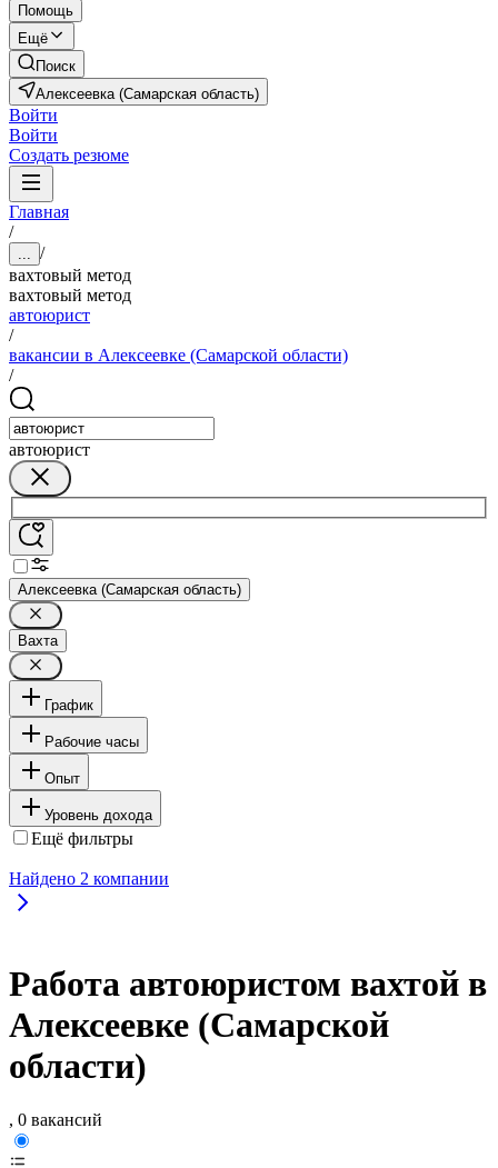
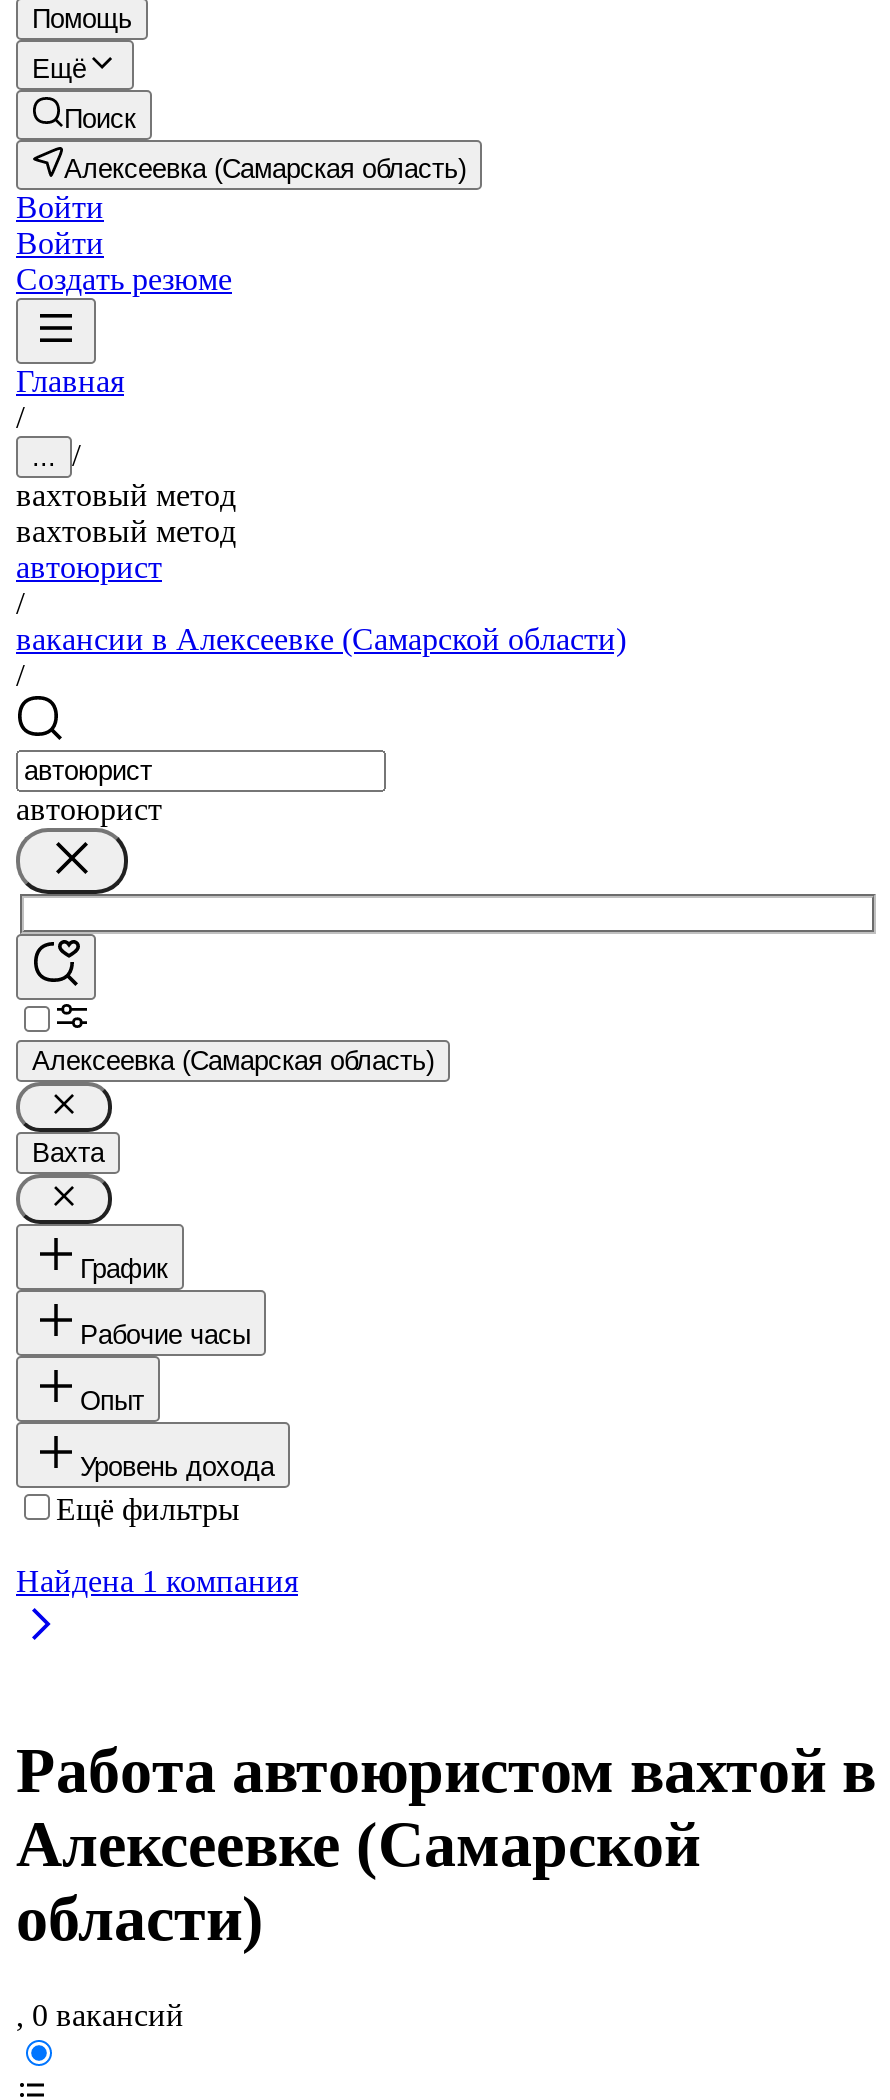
- Найдено 2 компании
+ Найдена 1 компания
